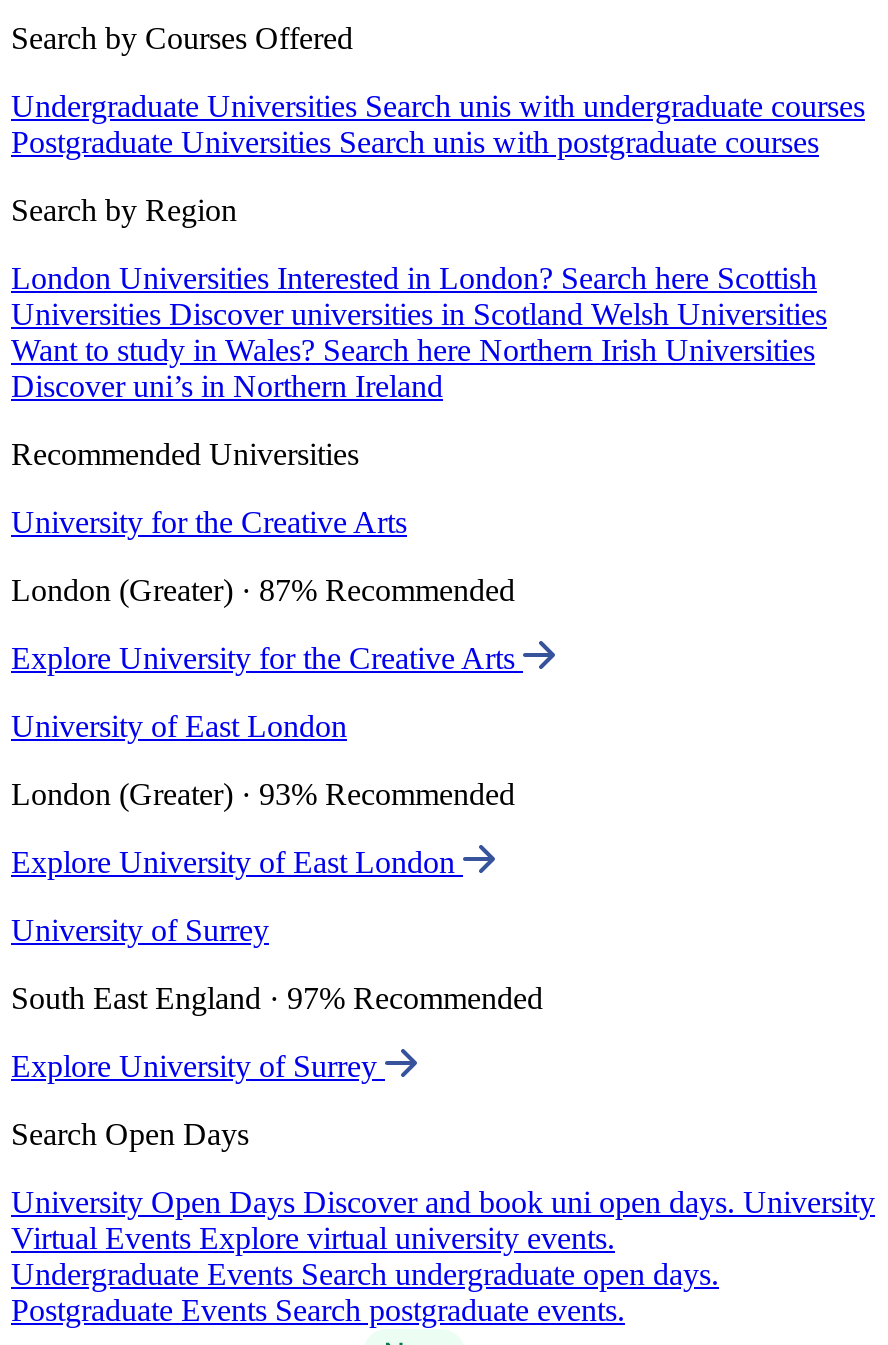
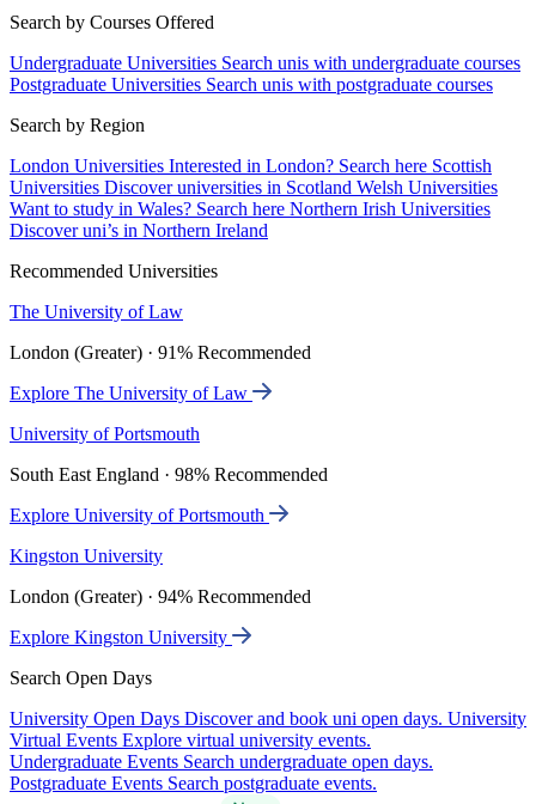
- University for the Creative Arts
+ The University of Law

- London (Greater) · 87% Recommended
+ London (Greater) · 91% Recommended

- Explore University for the Creative Arts
+ Explore The University of Law

- University of East London
+ University of Portsmouth

- London (Greater) · 93% Recommended
+ South East England · 98% Recommended

- Explore University of East London
+ Explore University of Portsmouth

- University of Surrey
+ Kingston University

- South East England · 97% Recommended
+ London (Greater) · 94% Recommended

- Explore University of Surrey
+ Explore Kingston University
